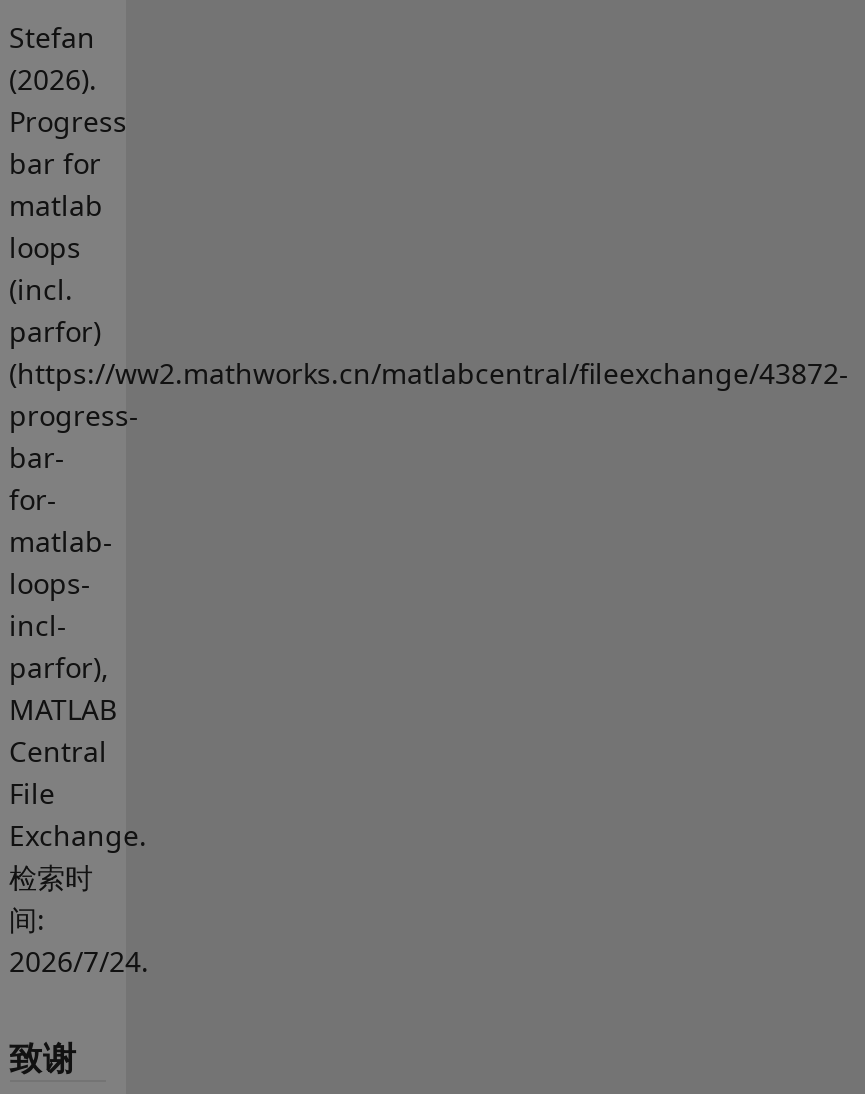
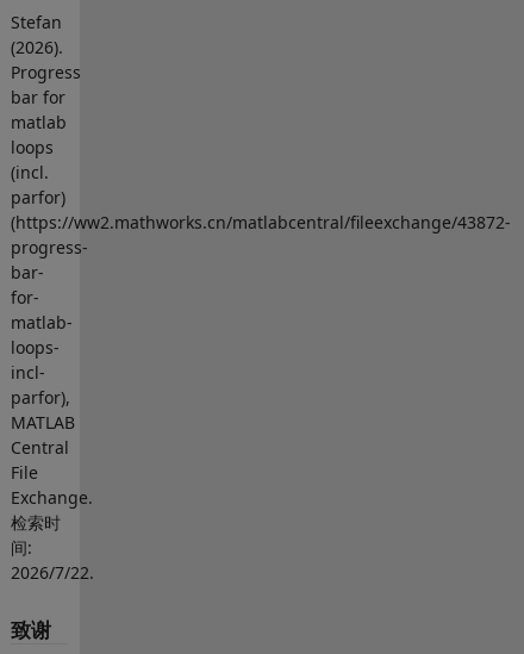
- 2026/7/24.
+ 2026/7/22.
